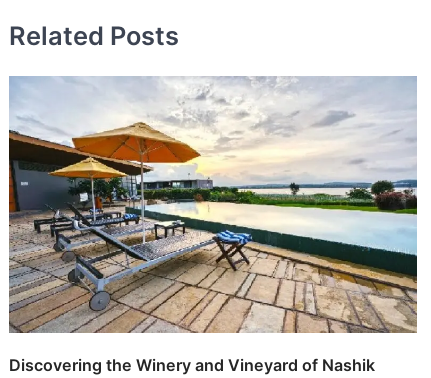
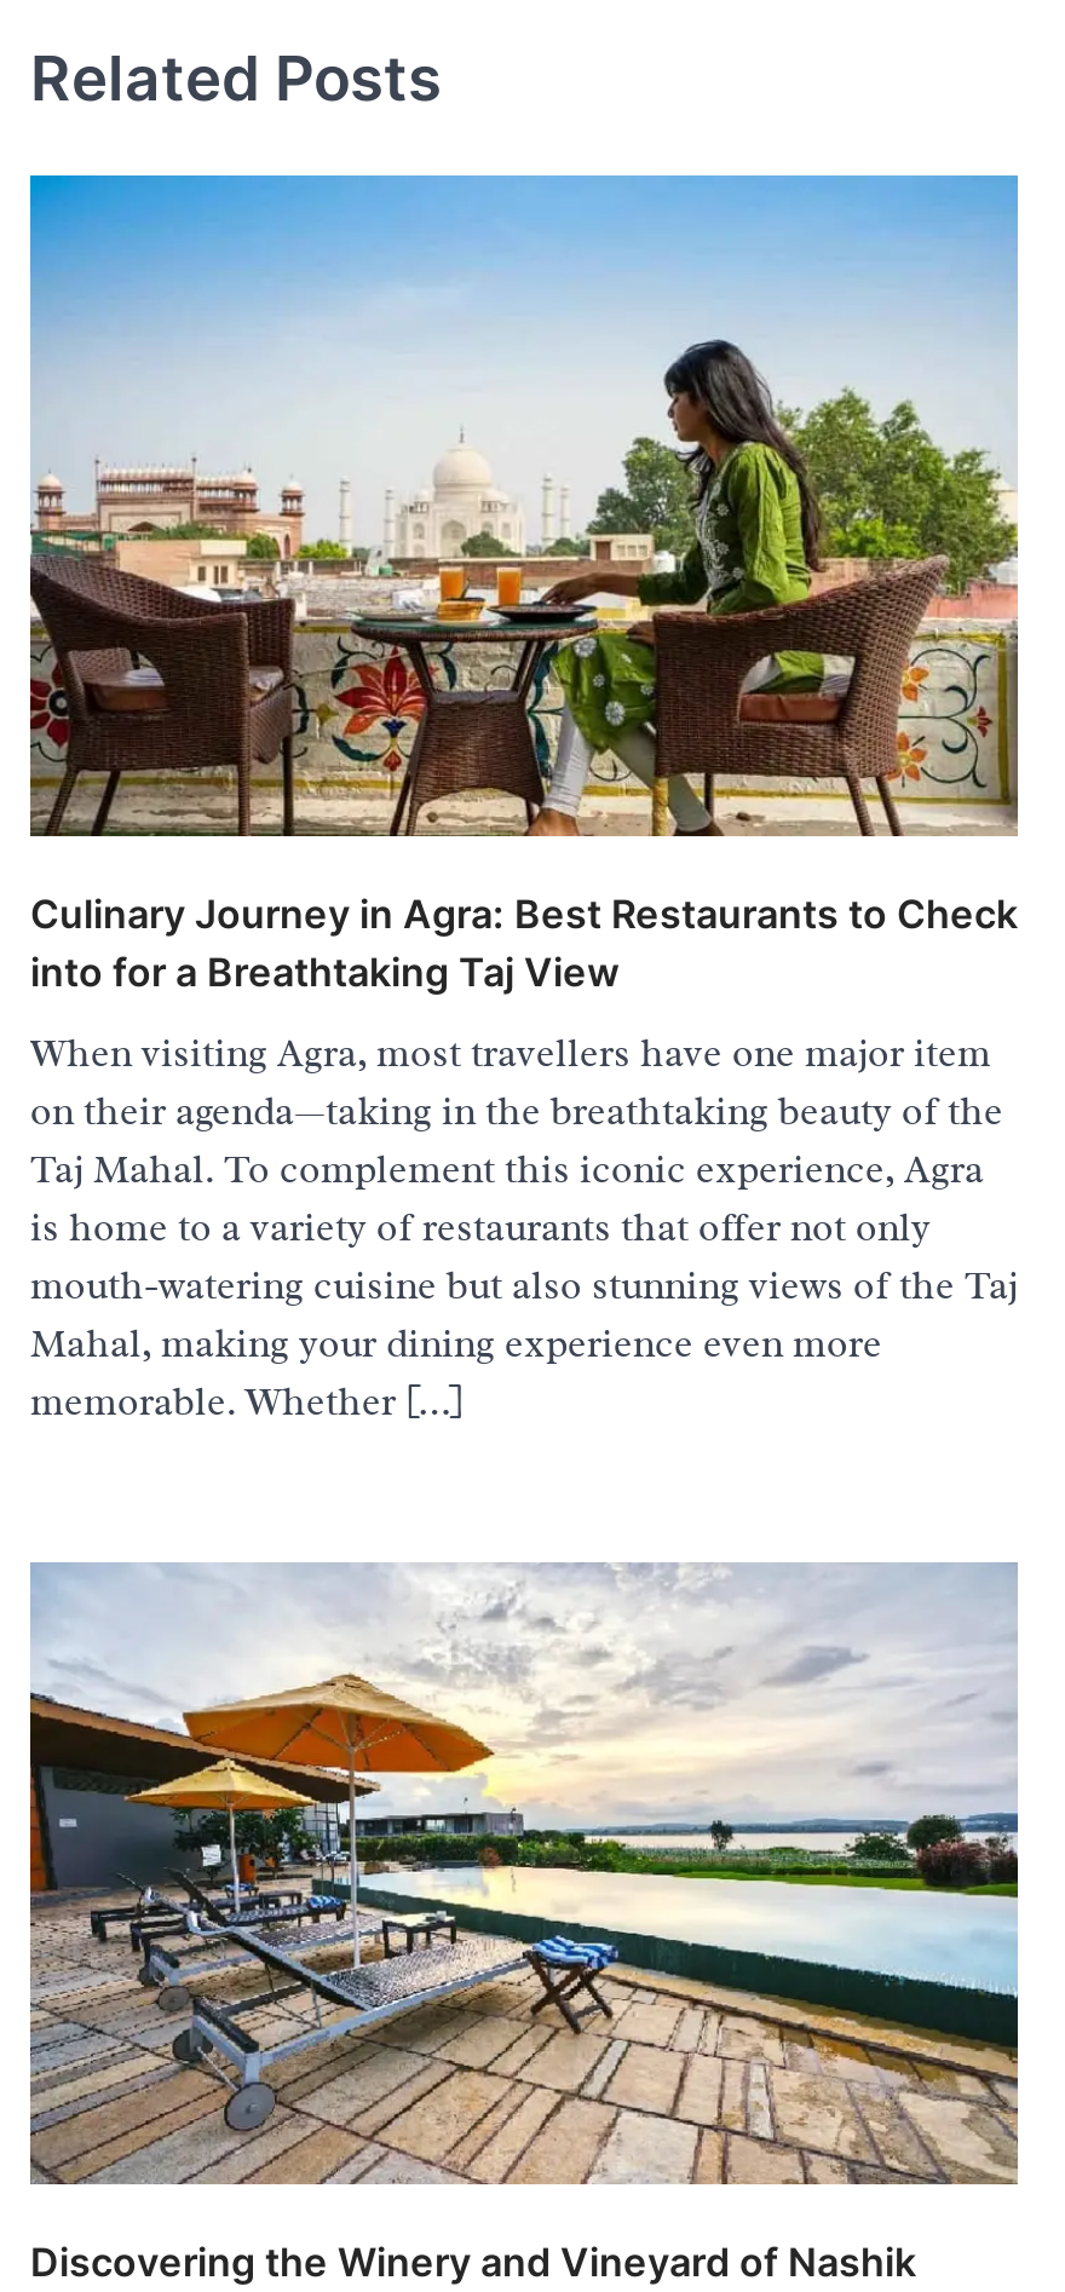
+ [image]
+ Culinary Journey in Agra: Best Restaurants to Check
+ into for a Breathtaking Taj View
+ When visiting Agra, most travellers have one major item
+ on their agenda—taking in the breathtaking beauty of the
+ Taj Mahal. To complement this iconic experience, Agra
+ is home to a variety of restaurants that offer not only
+ mouth-watering cuisine but also stunning views of the Taj
+ Mahal, making your dining experience even more
+ memorable. Whether […]
